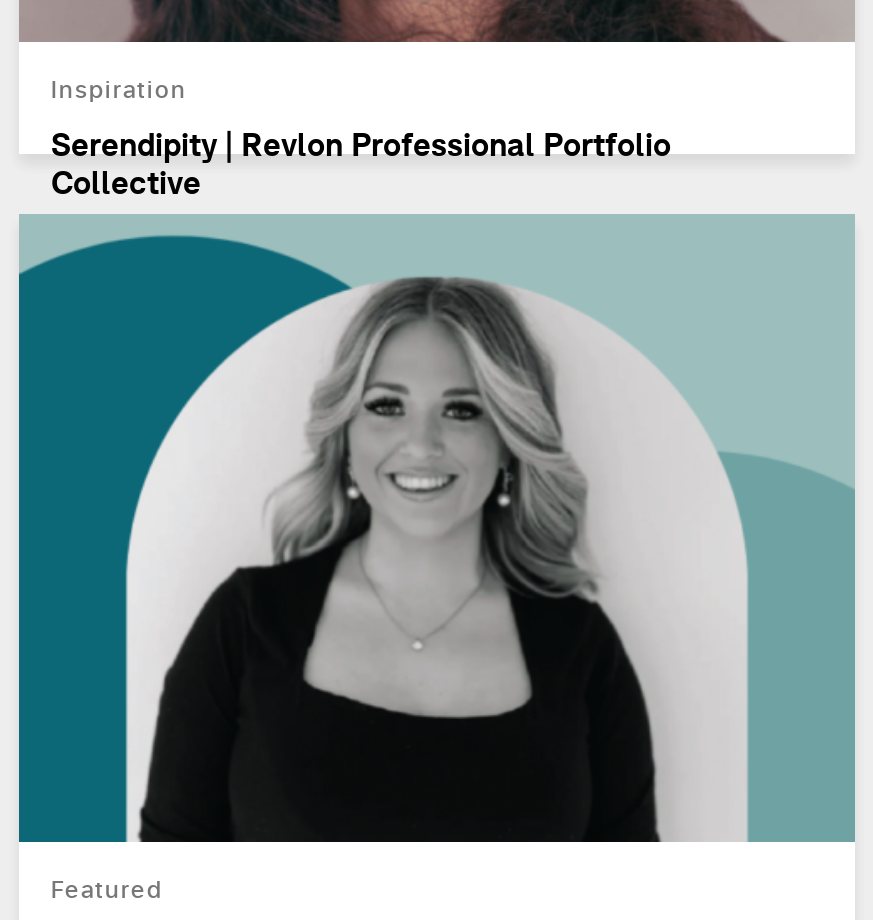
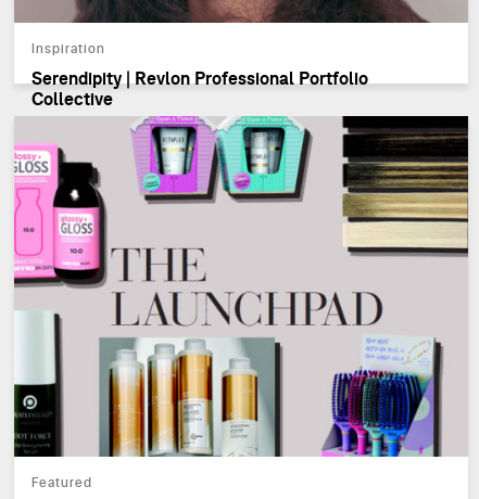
- [image]
+ [image]
